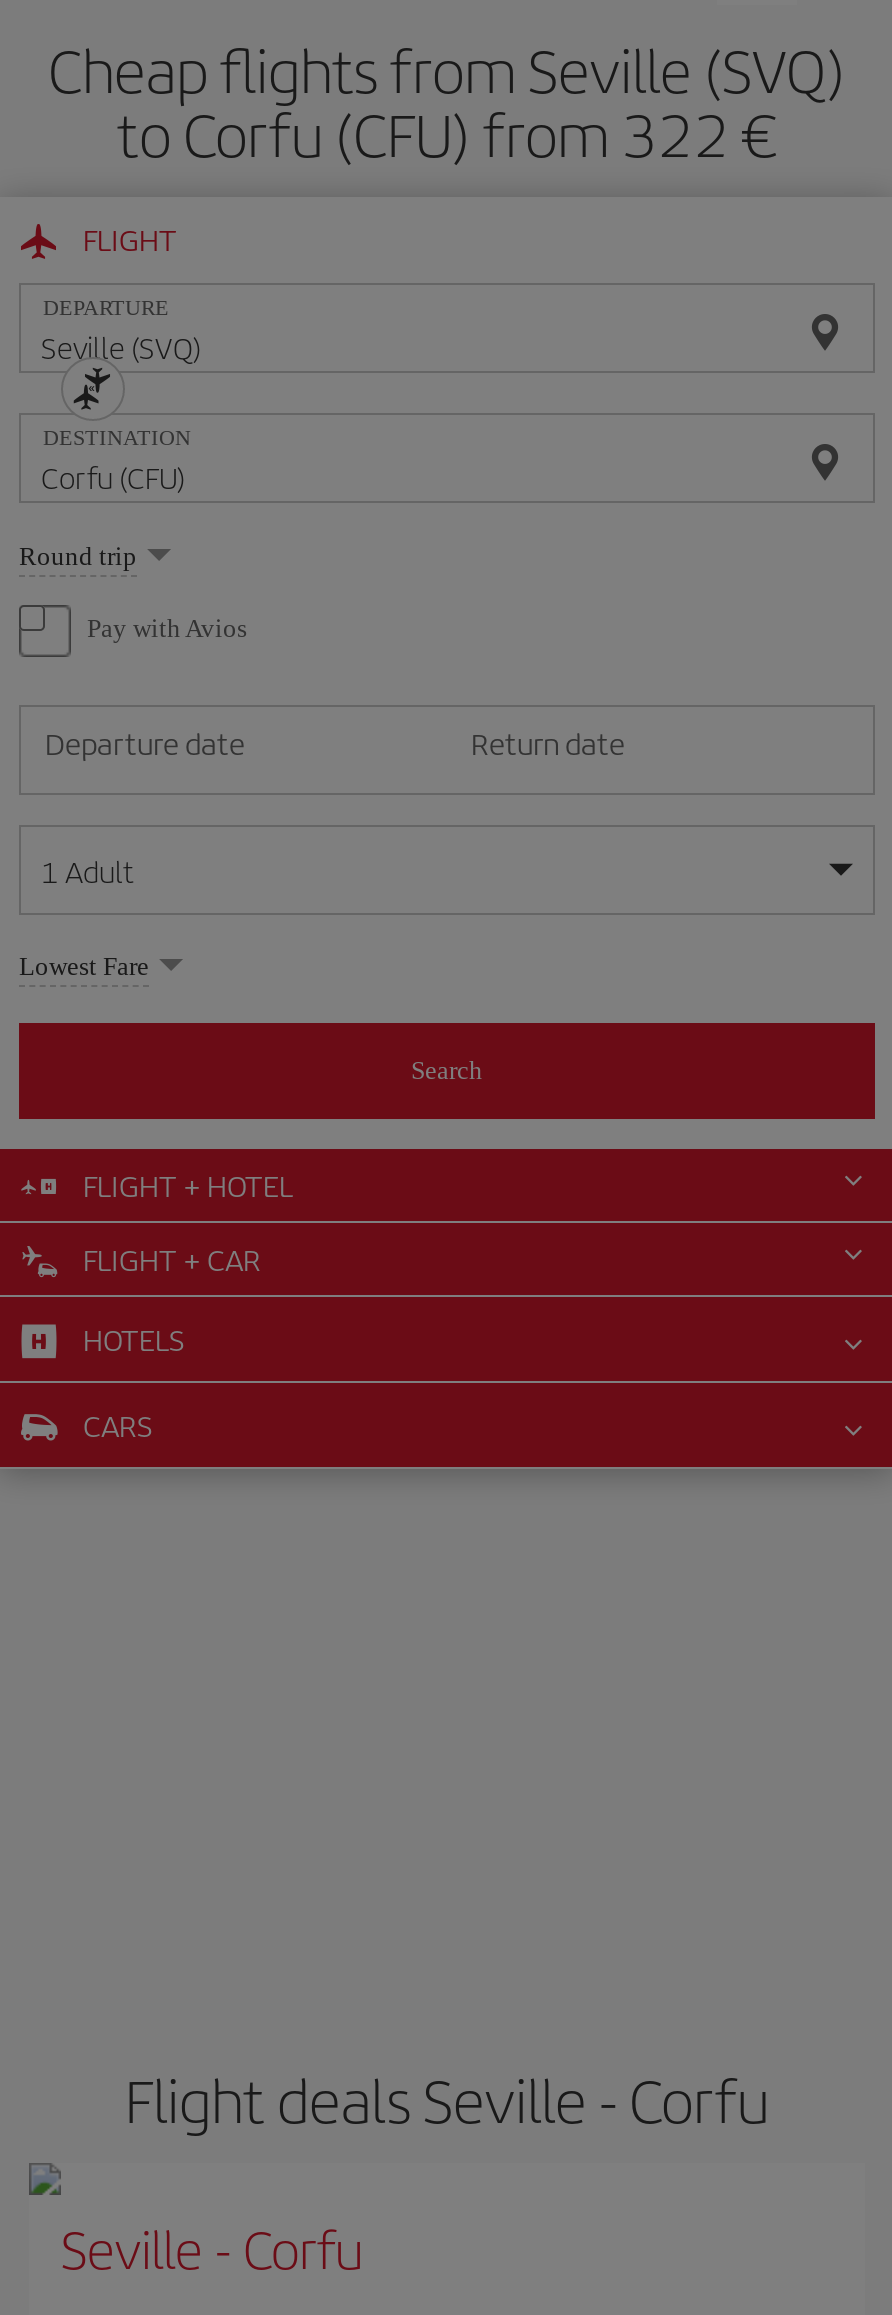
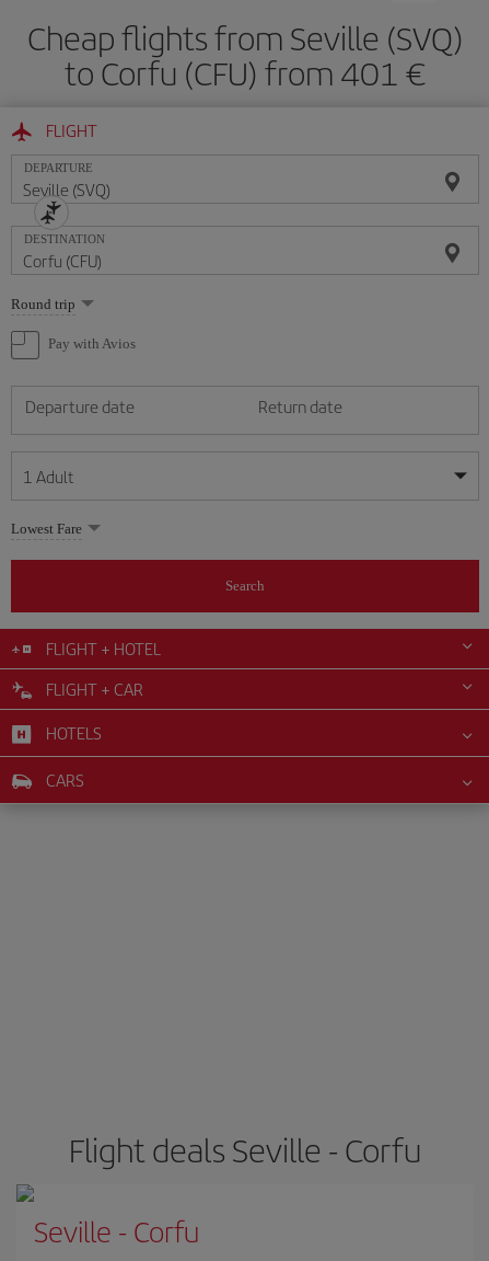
- to Corfu (CFU) from 322
+ to Corfu (CFU) from 401
